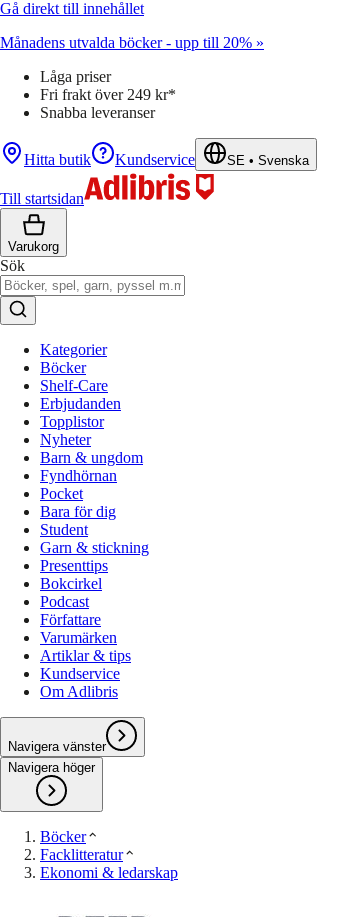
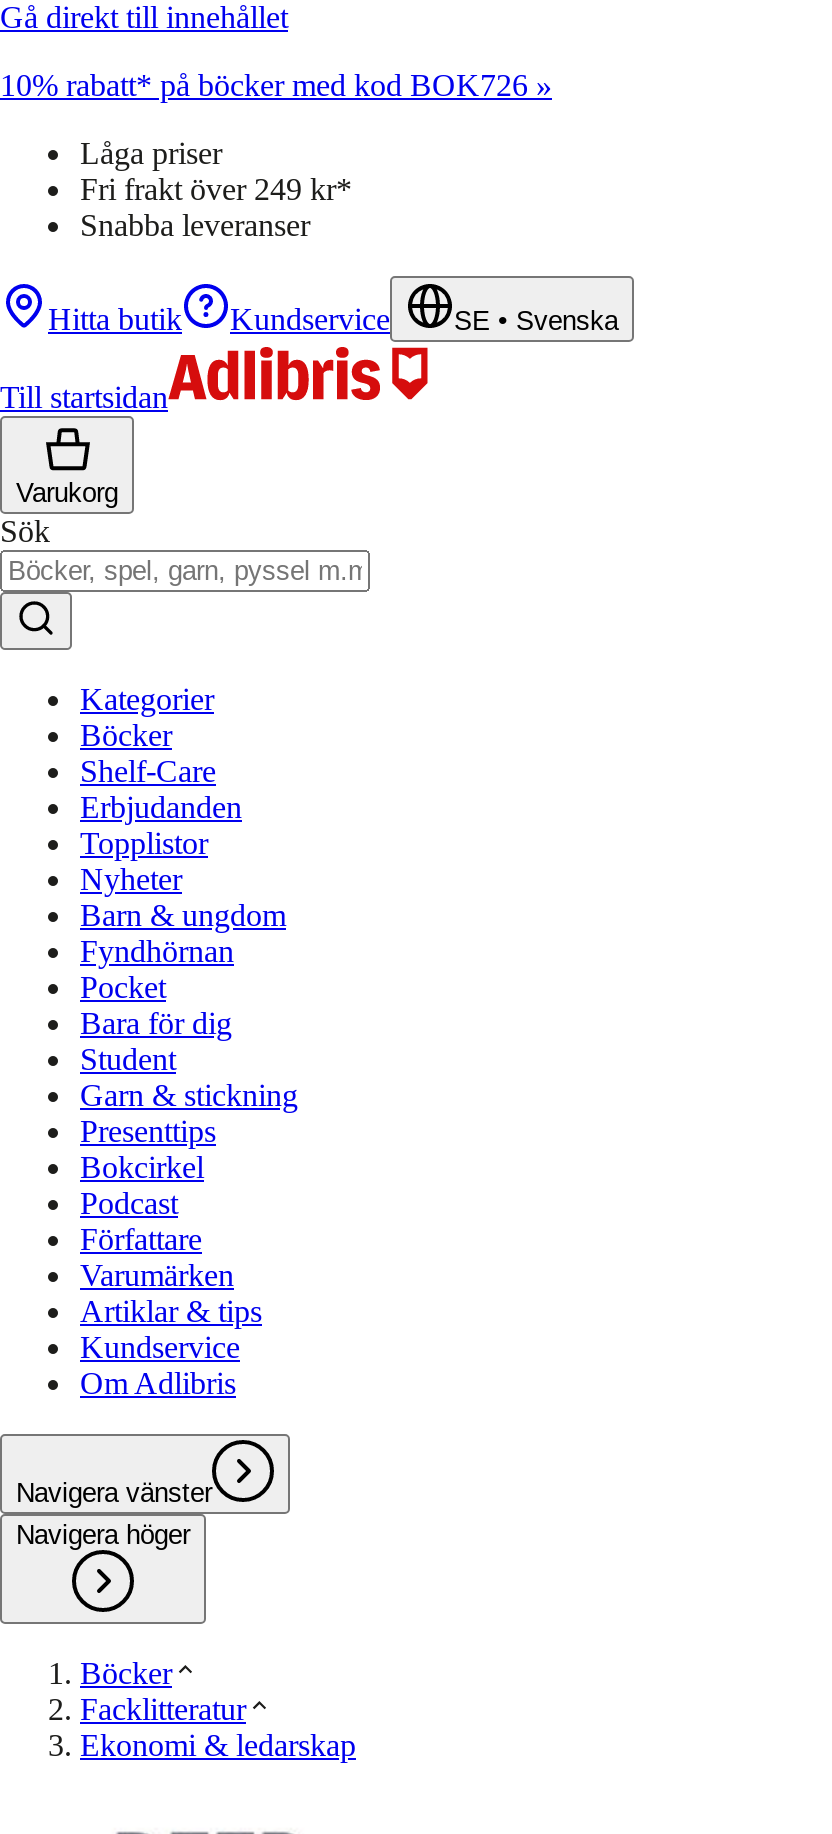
- Månadens utvalda böcker - upp till 20% »
+ 10% rabatt* på böcker med kod BOK726 »
